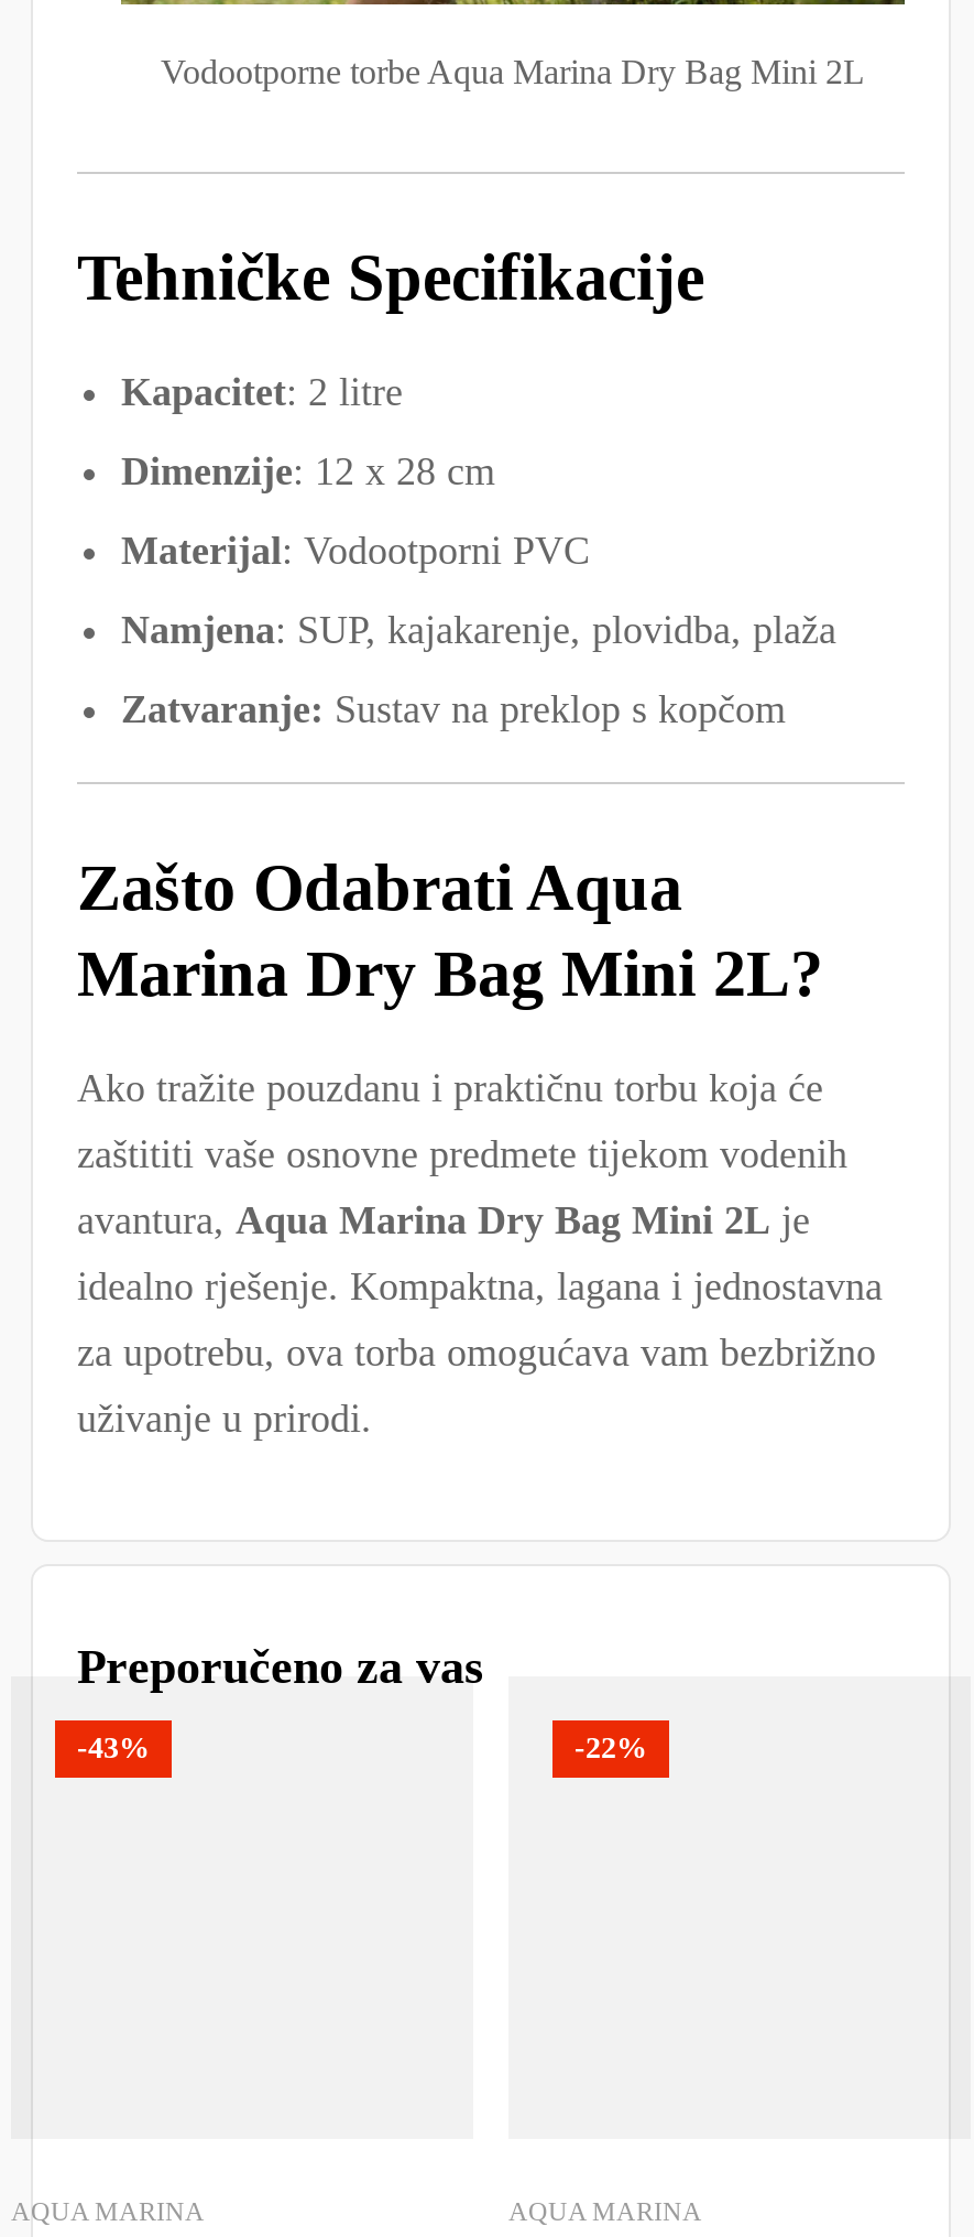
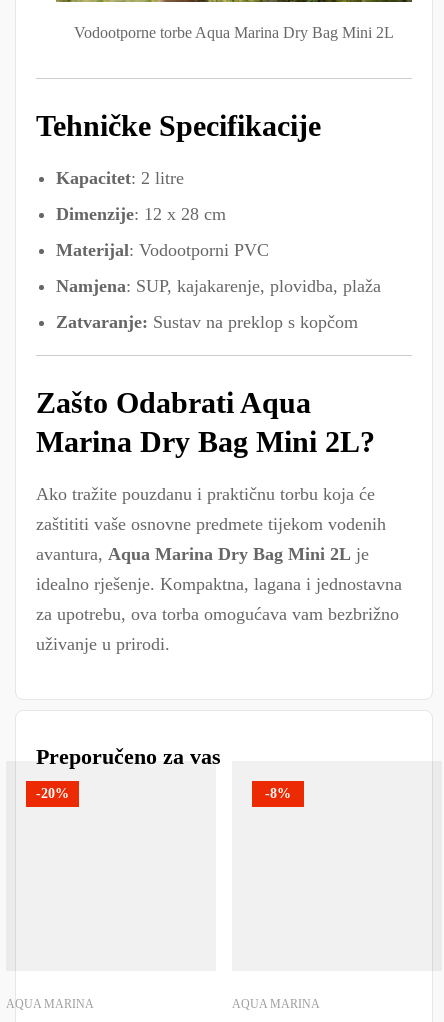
- -43%
+ -20%

- -22%
+ -8%
